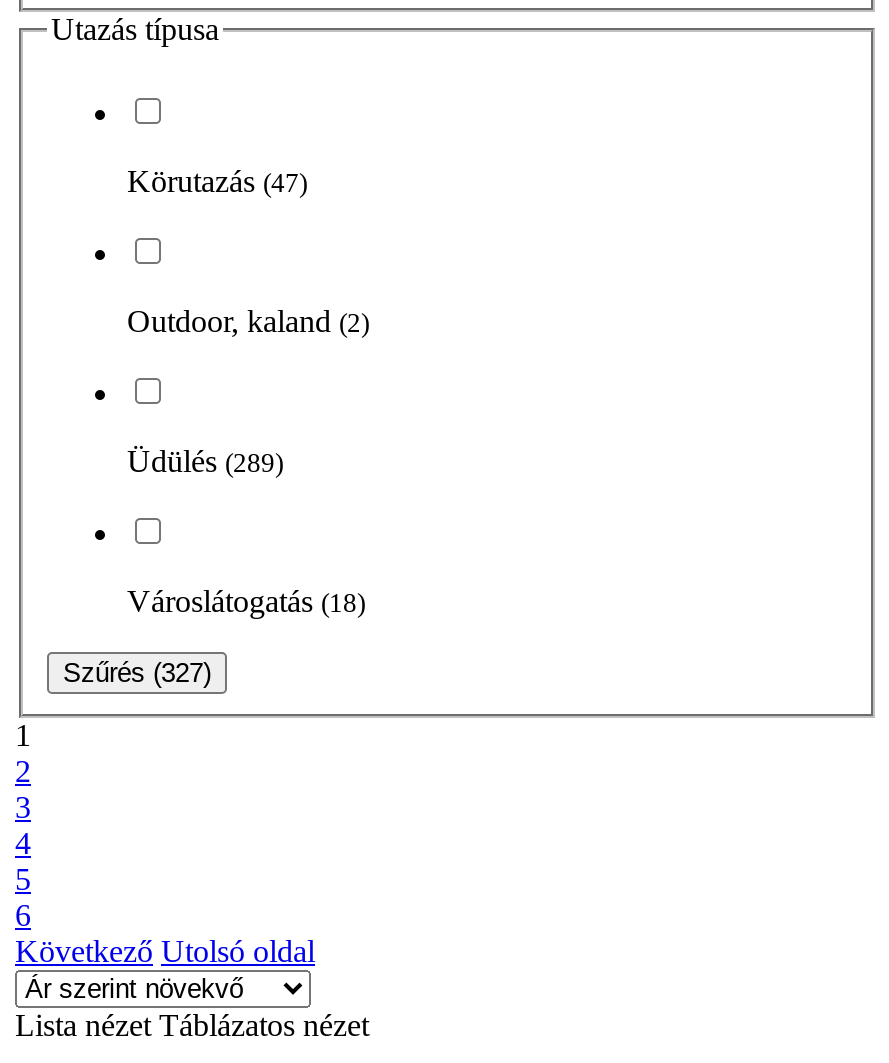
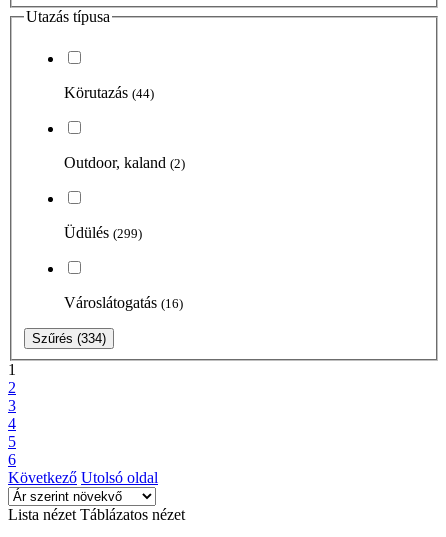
- Körutazás (47)
+ Körutazás (44)

- Üdülés (289)
+ Üdülés (299)

- Városlátogatás (18)
+ Városlátogatás (16)

- Szűrés (327)
+ Szűrés (334)
